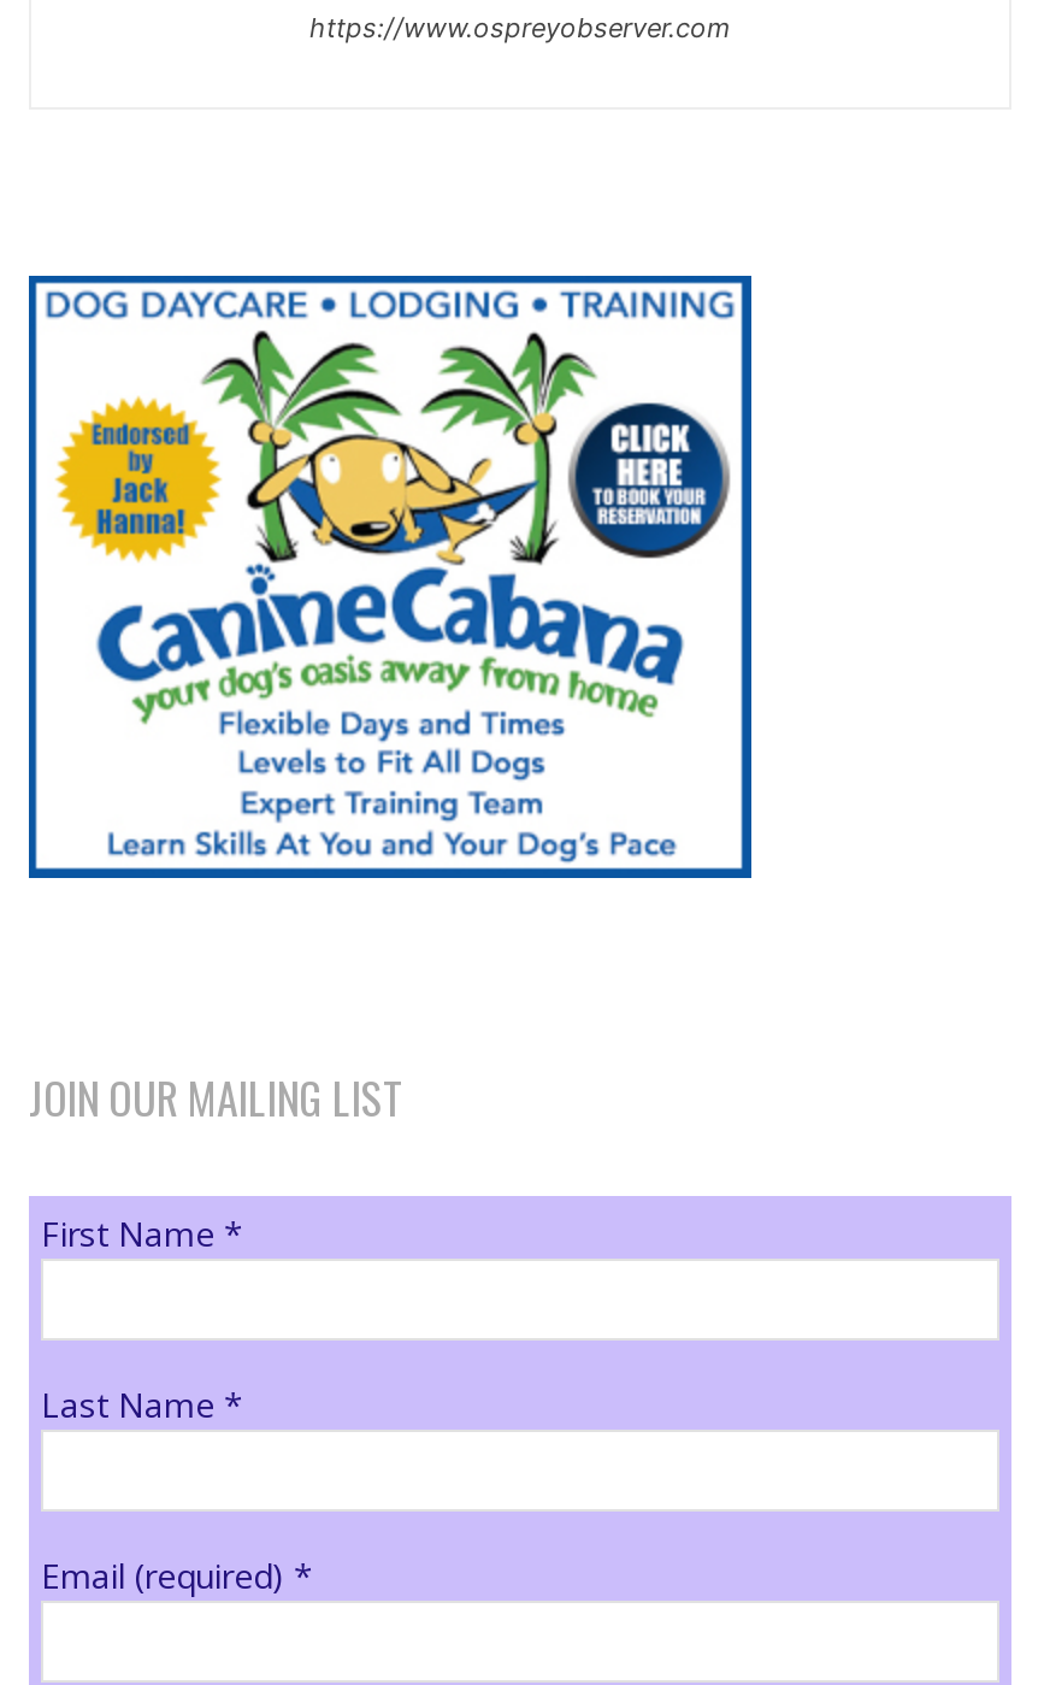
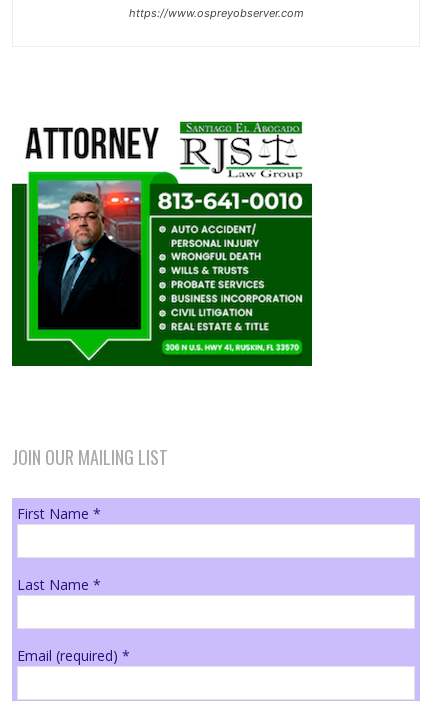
- [image]
+ [image]
